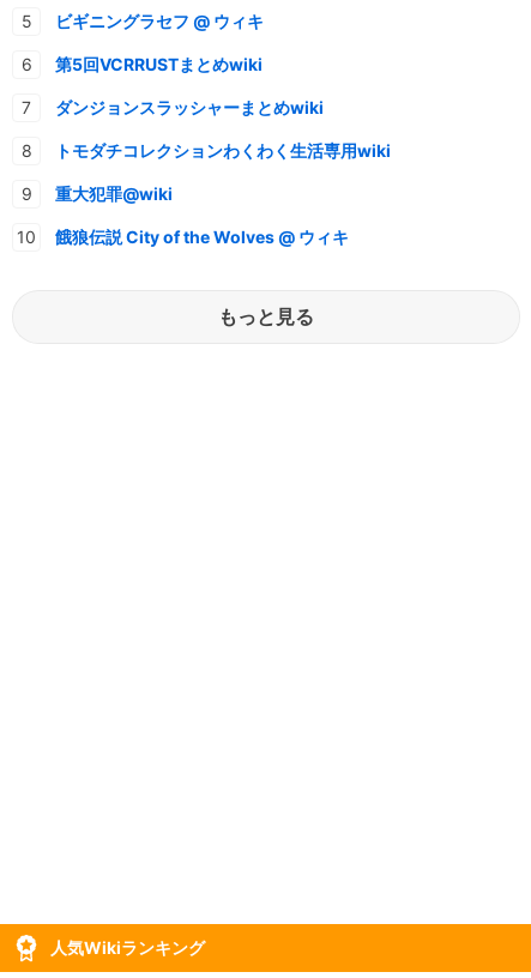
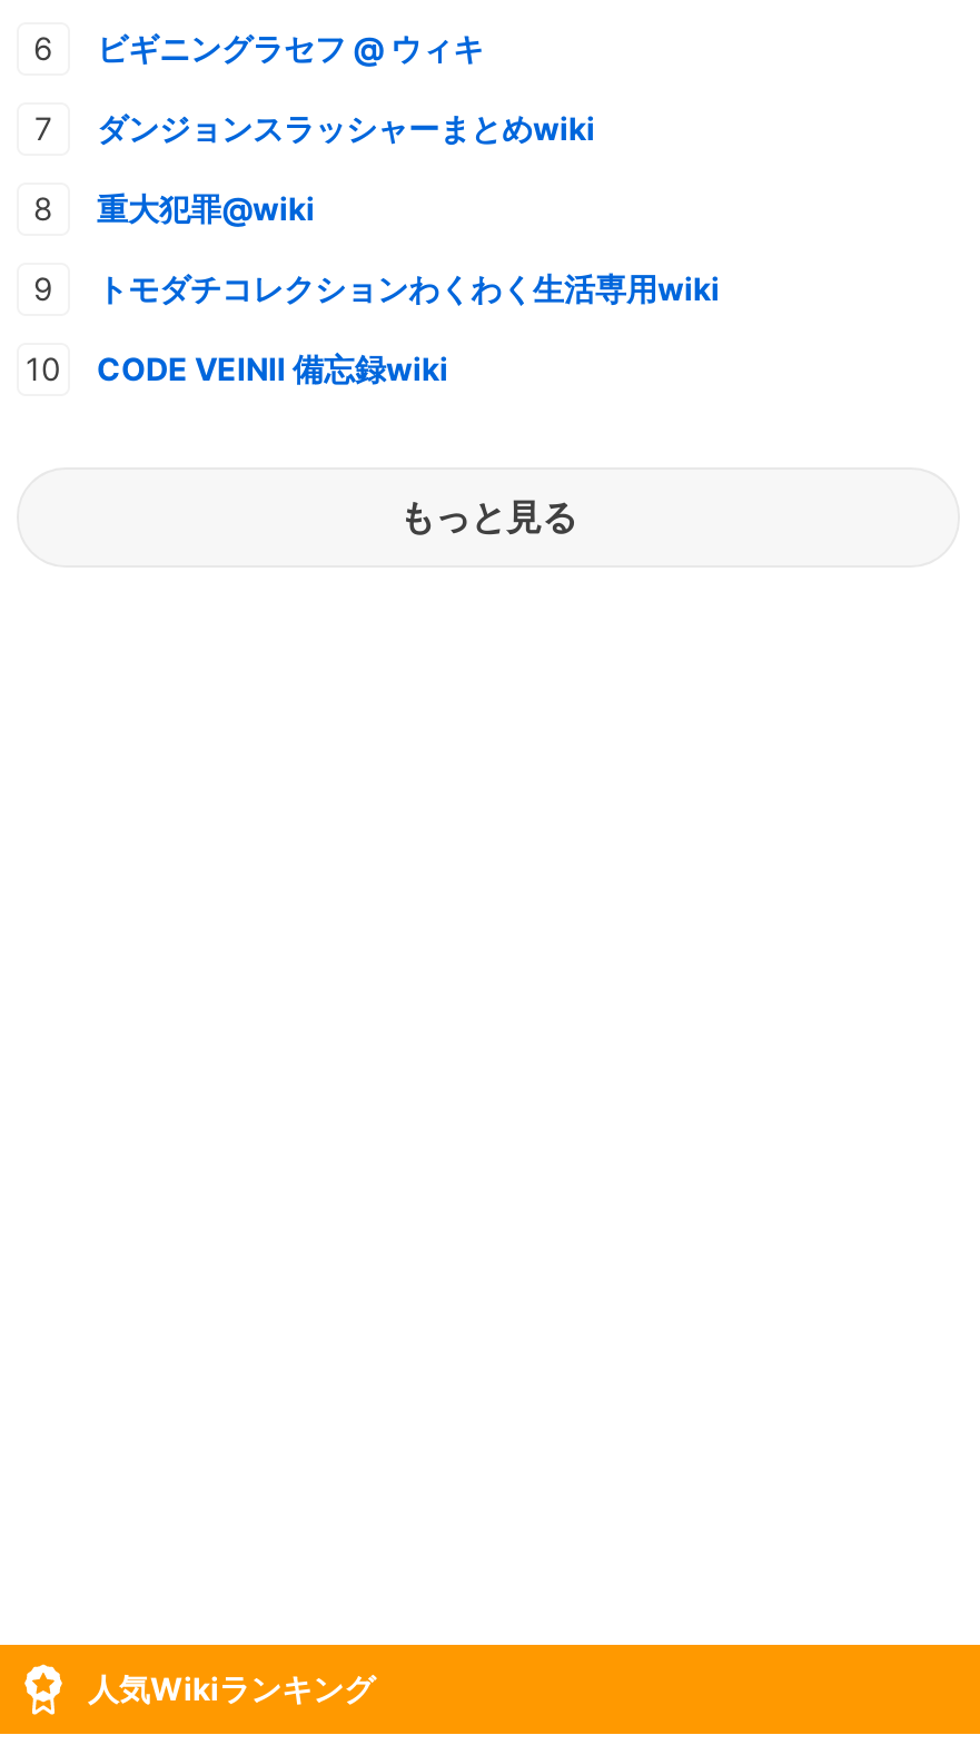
- 第5回VCRRUSTまとめwiki

moved up: 重大犯罪@wiki

- 餓狼伝説 City of the Wolves @ ウィキ
+ CODE VEINⅡ 備忘録wiki
